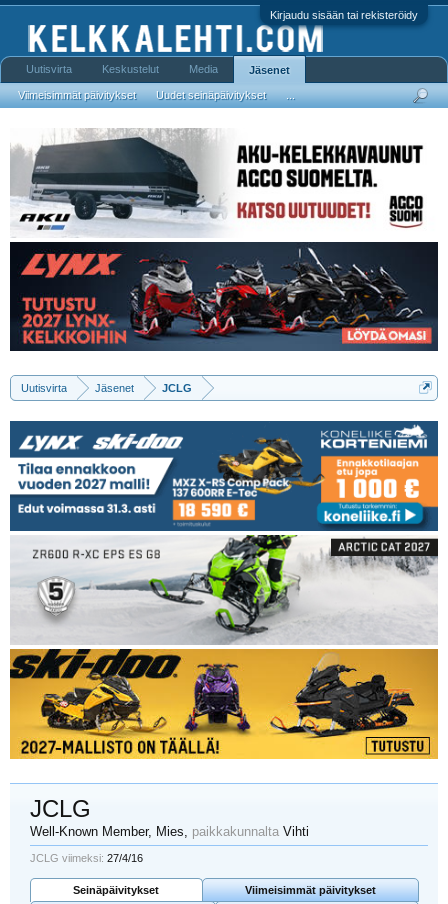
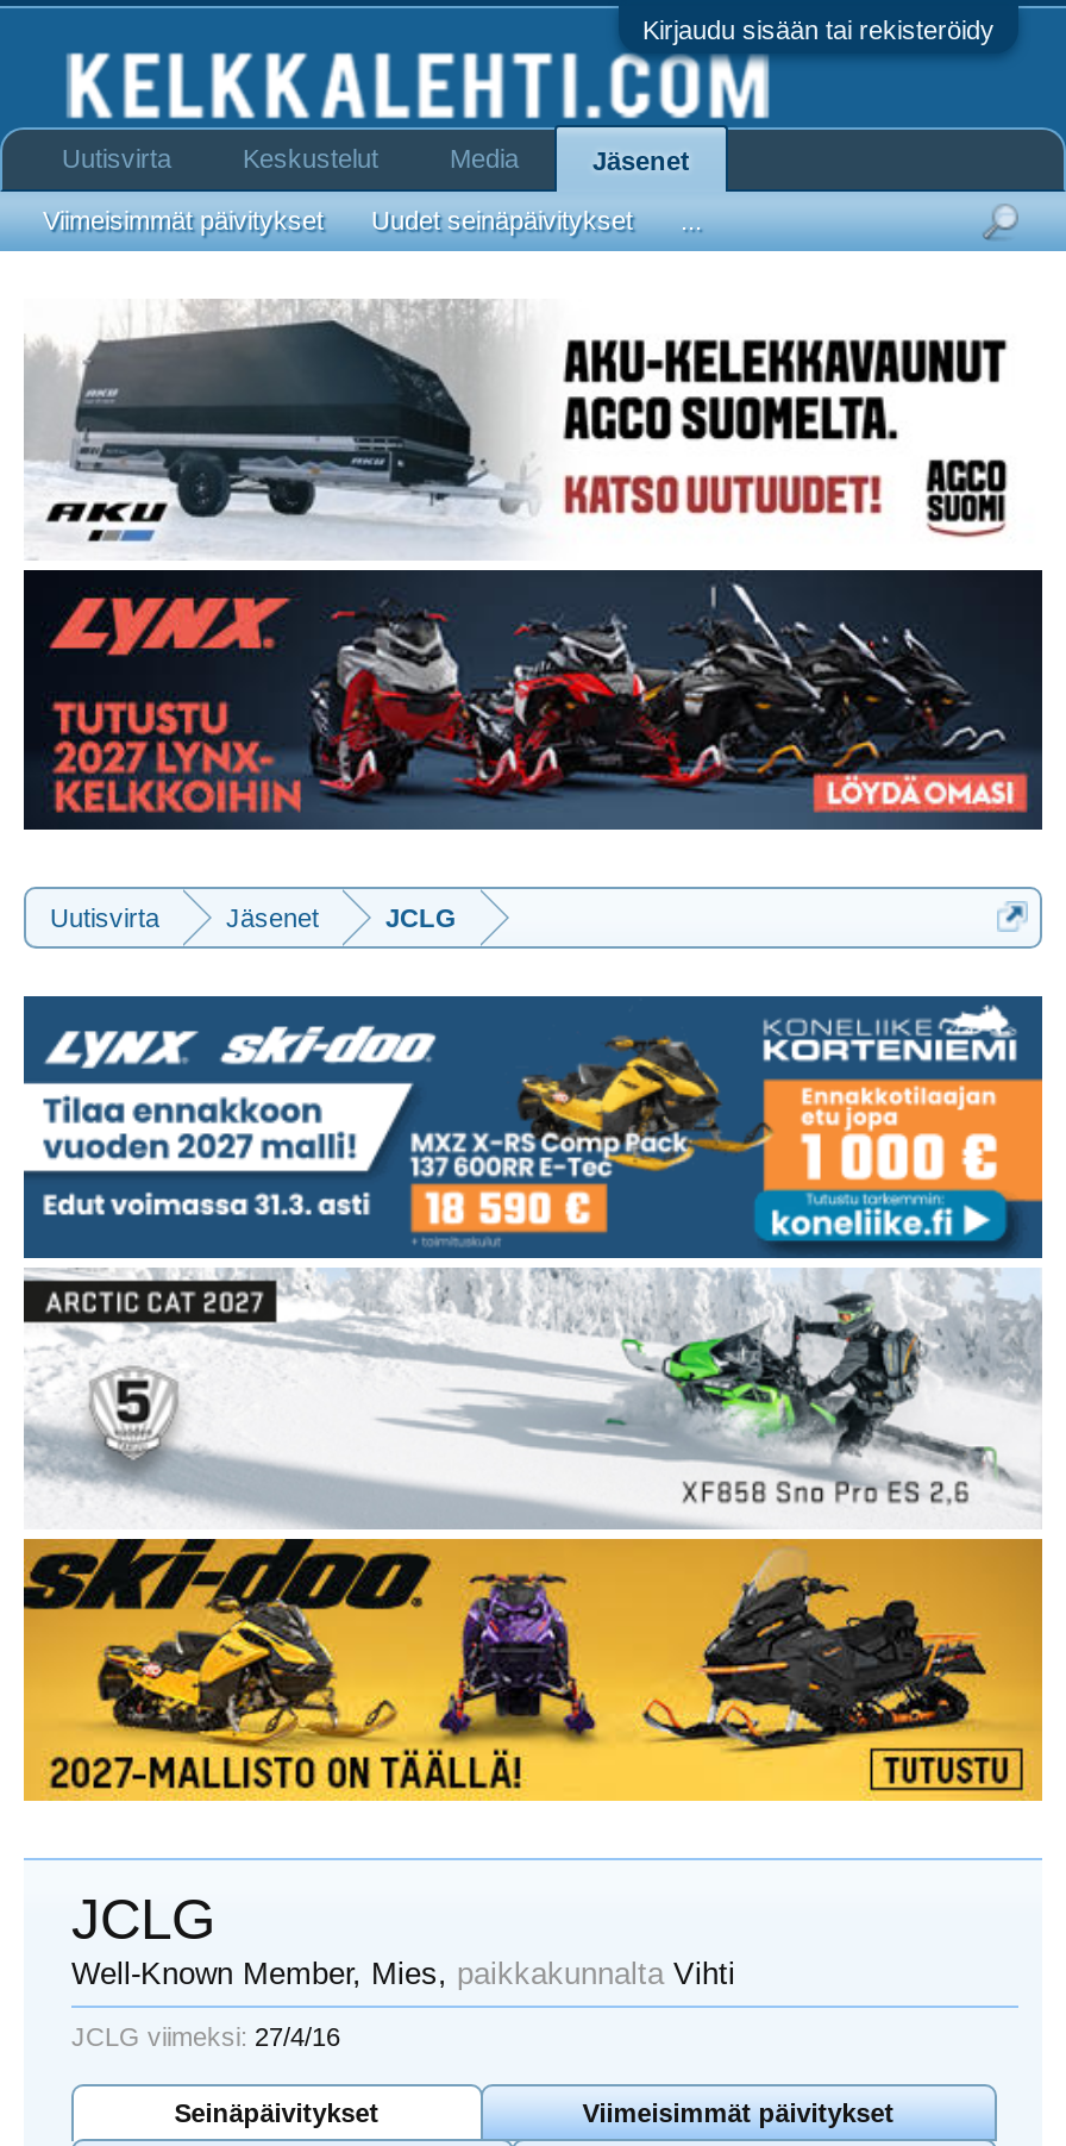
- [image]
+ [image]
